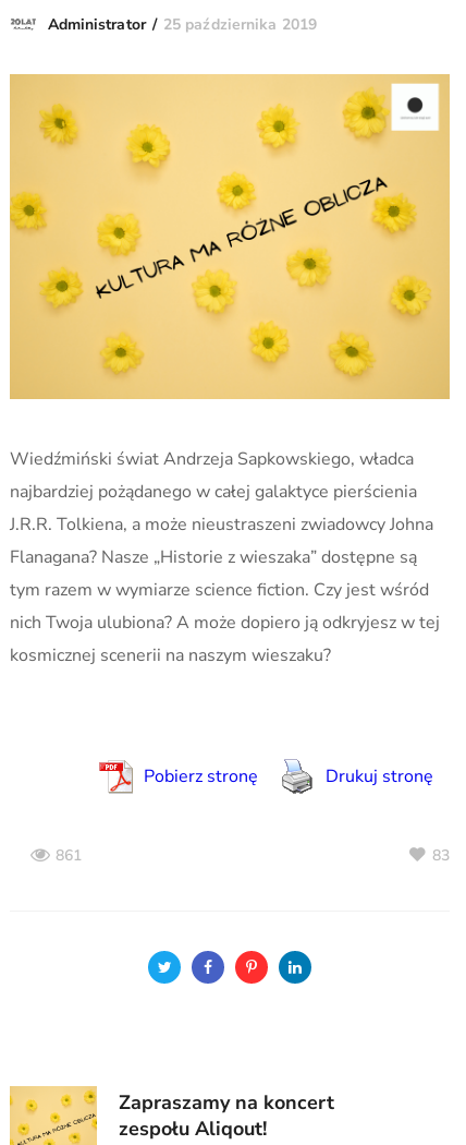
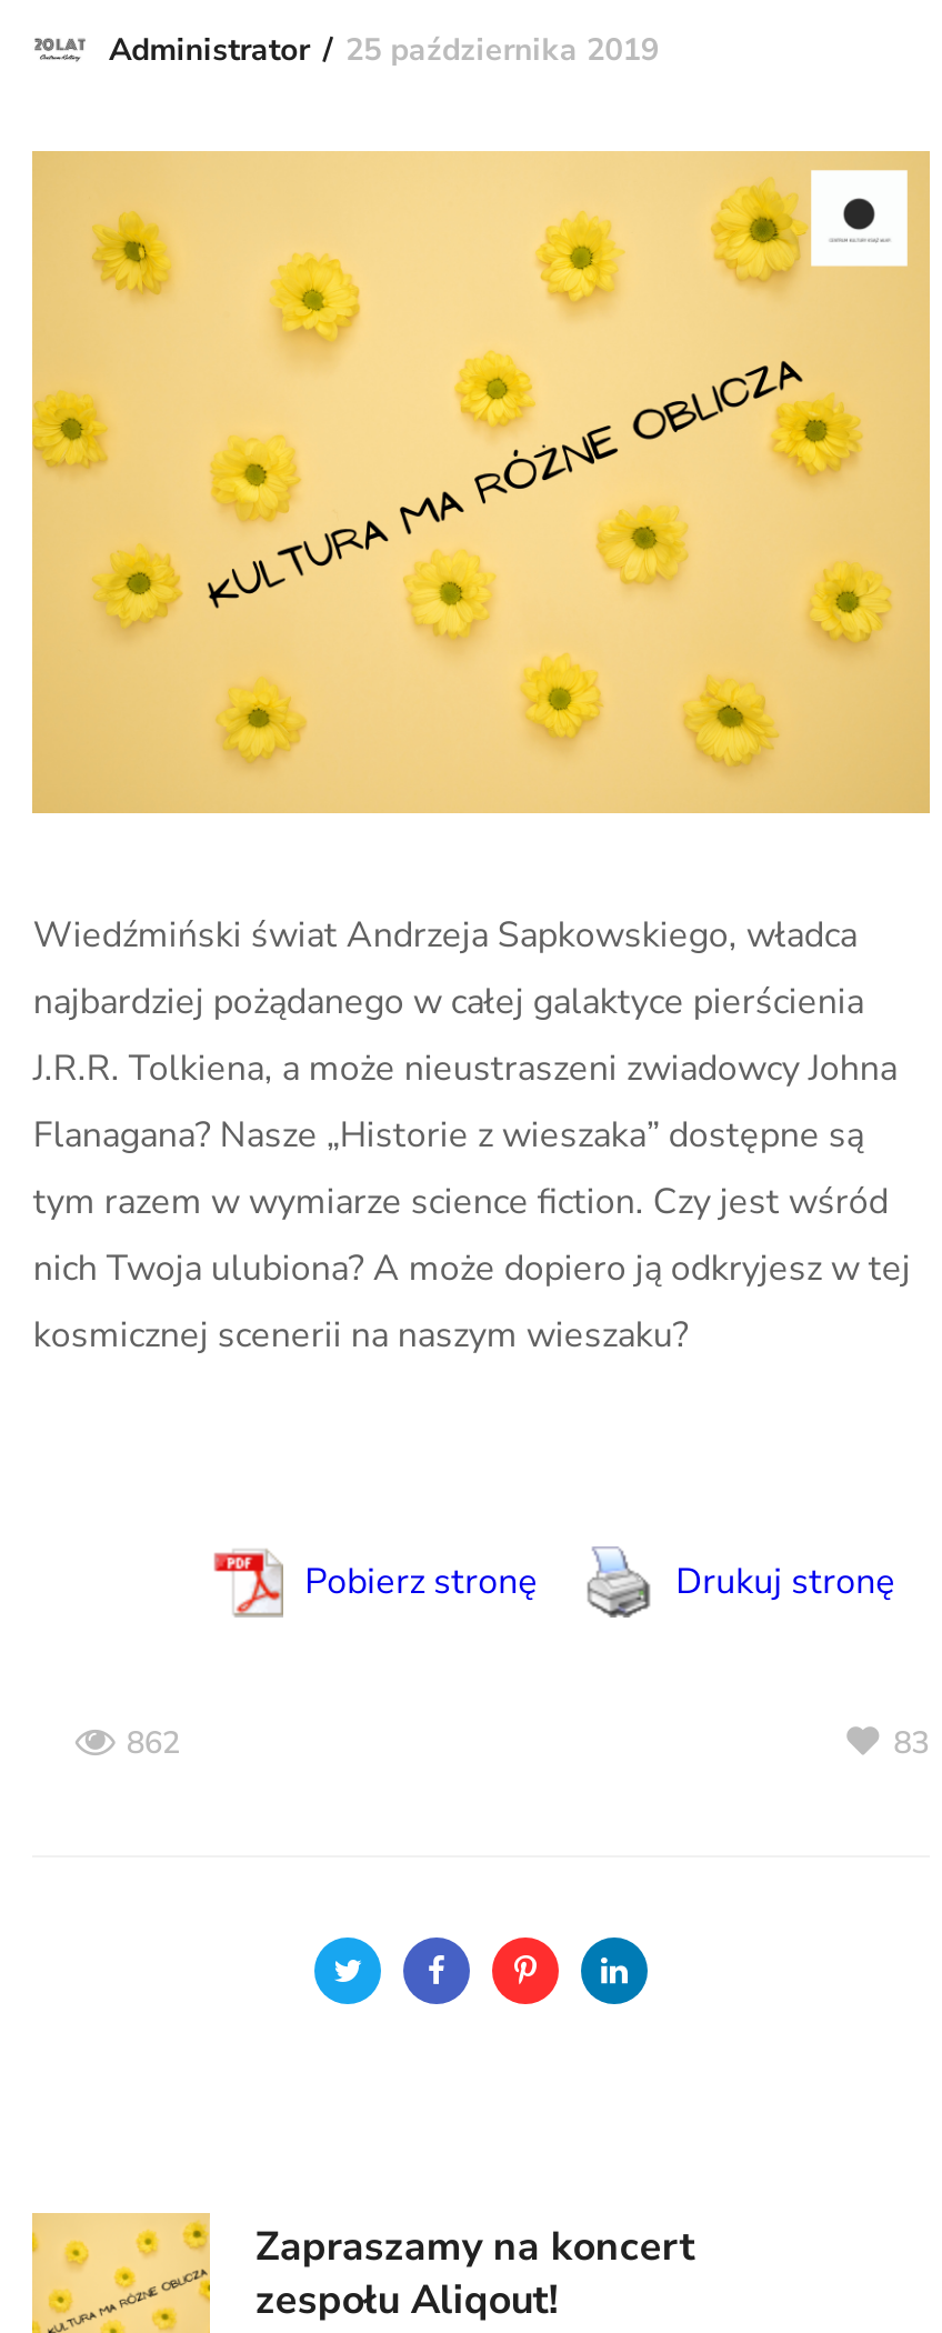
- 861
+ 862
